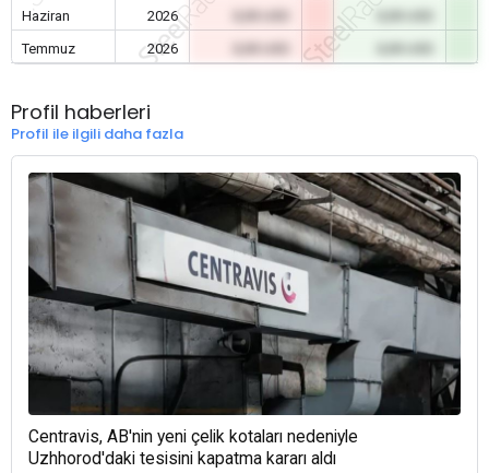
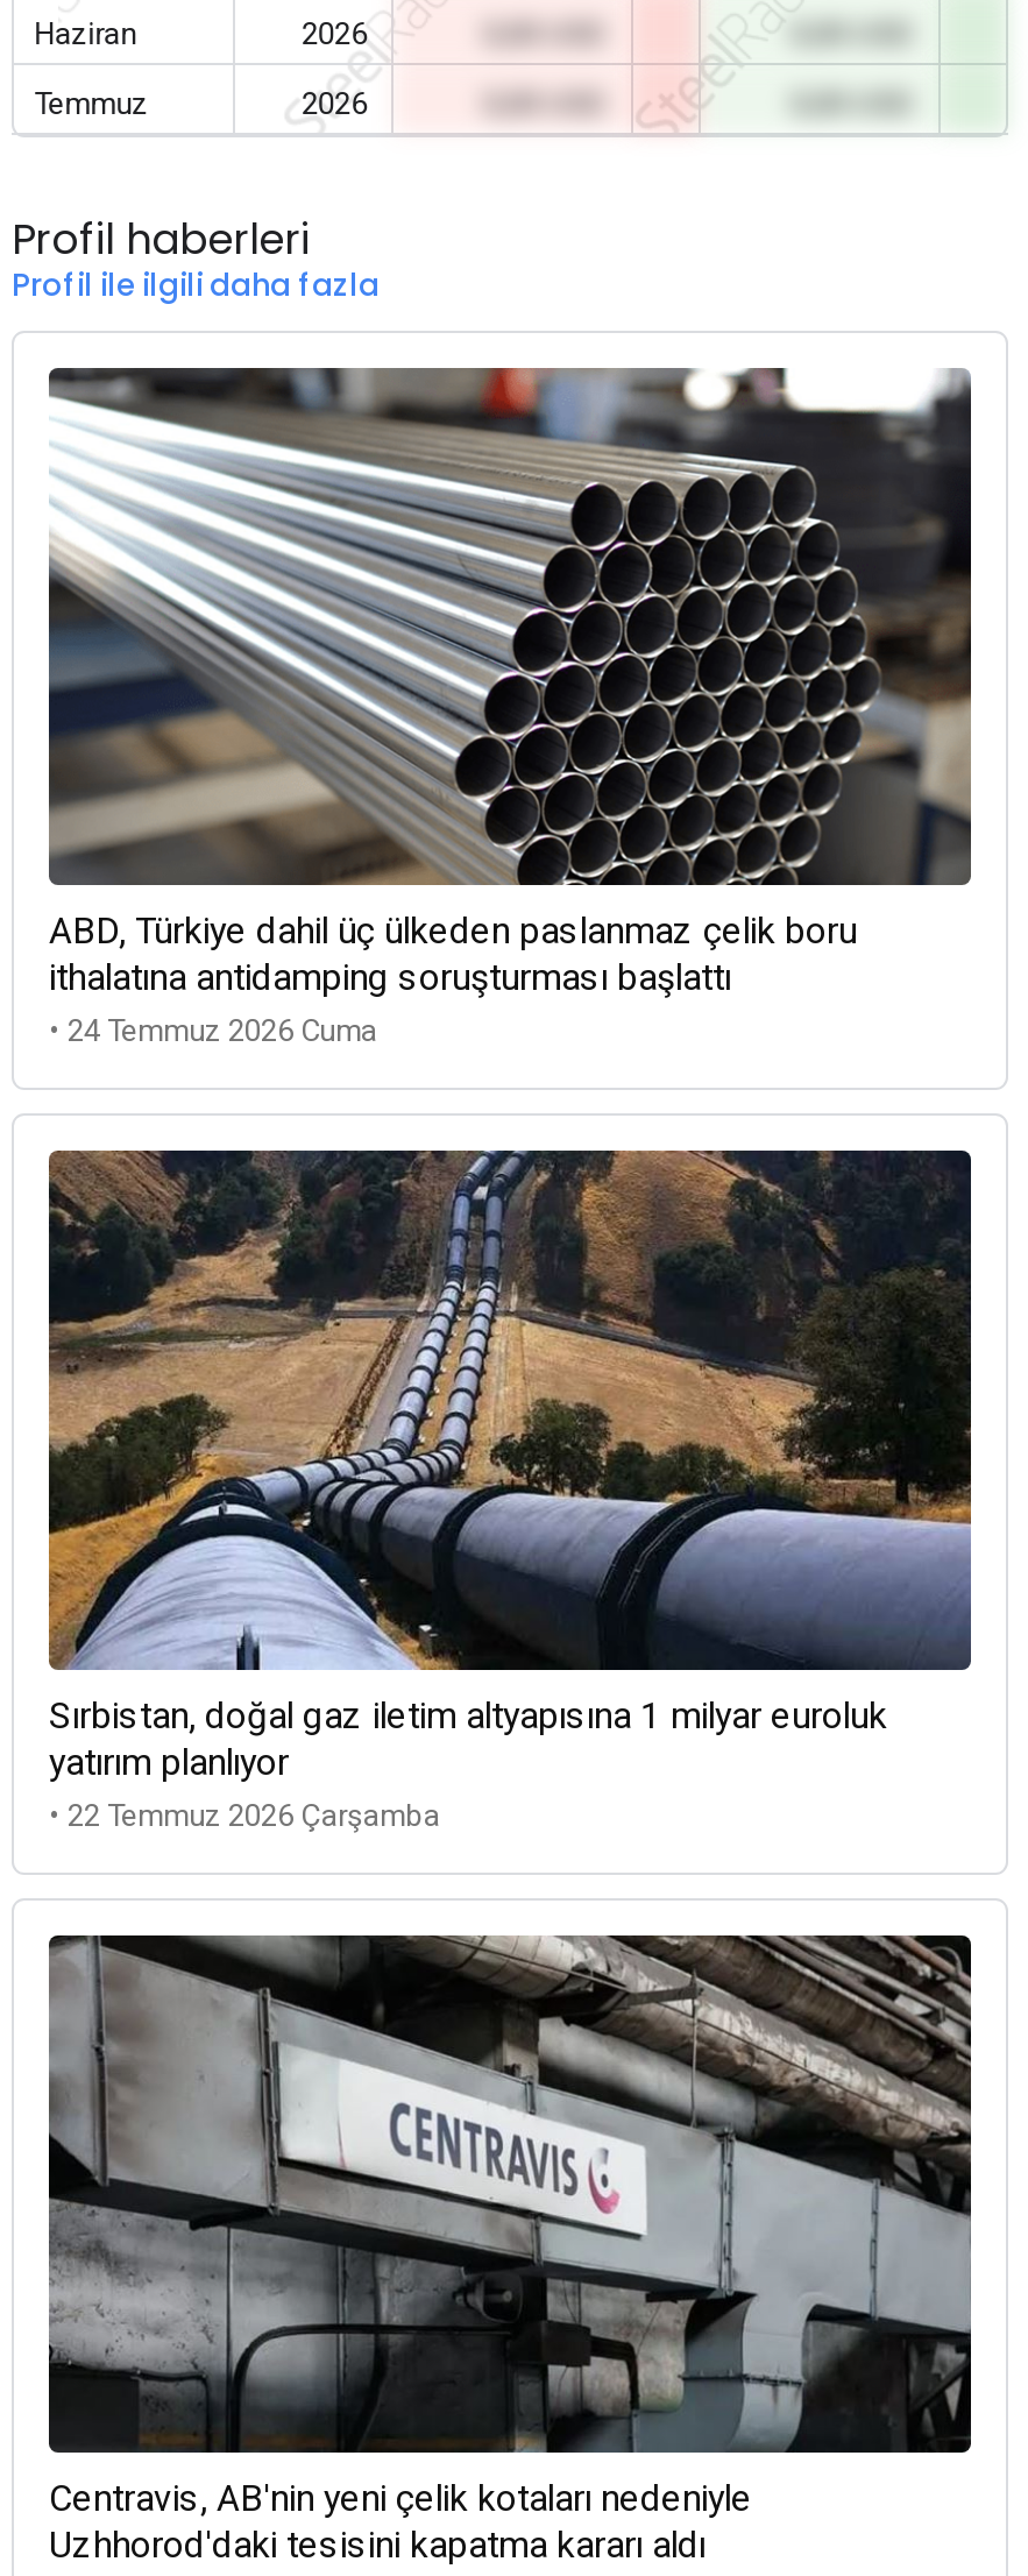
+ [image]
+ ABD, Türkiye dahil üç ülkeden paslanmaz çelik boru
+ ithalatına antidamping soruşturması başlattı
+ • 24 Temmuz 2026 Cuma

+ [image]
+ Sırbistan, doğal gaz iletim altyapısına 1 milyar euroluk
+ yatırım planlıyor
+ • 22 Temmuz 2026 Çarşamba
